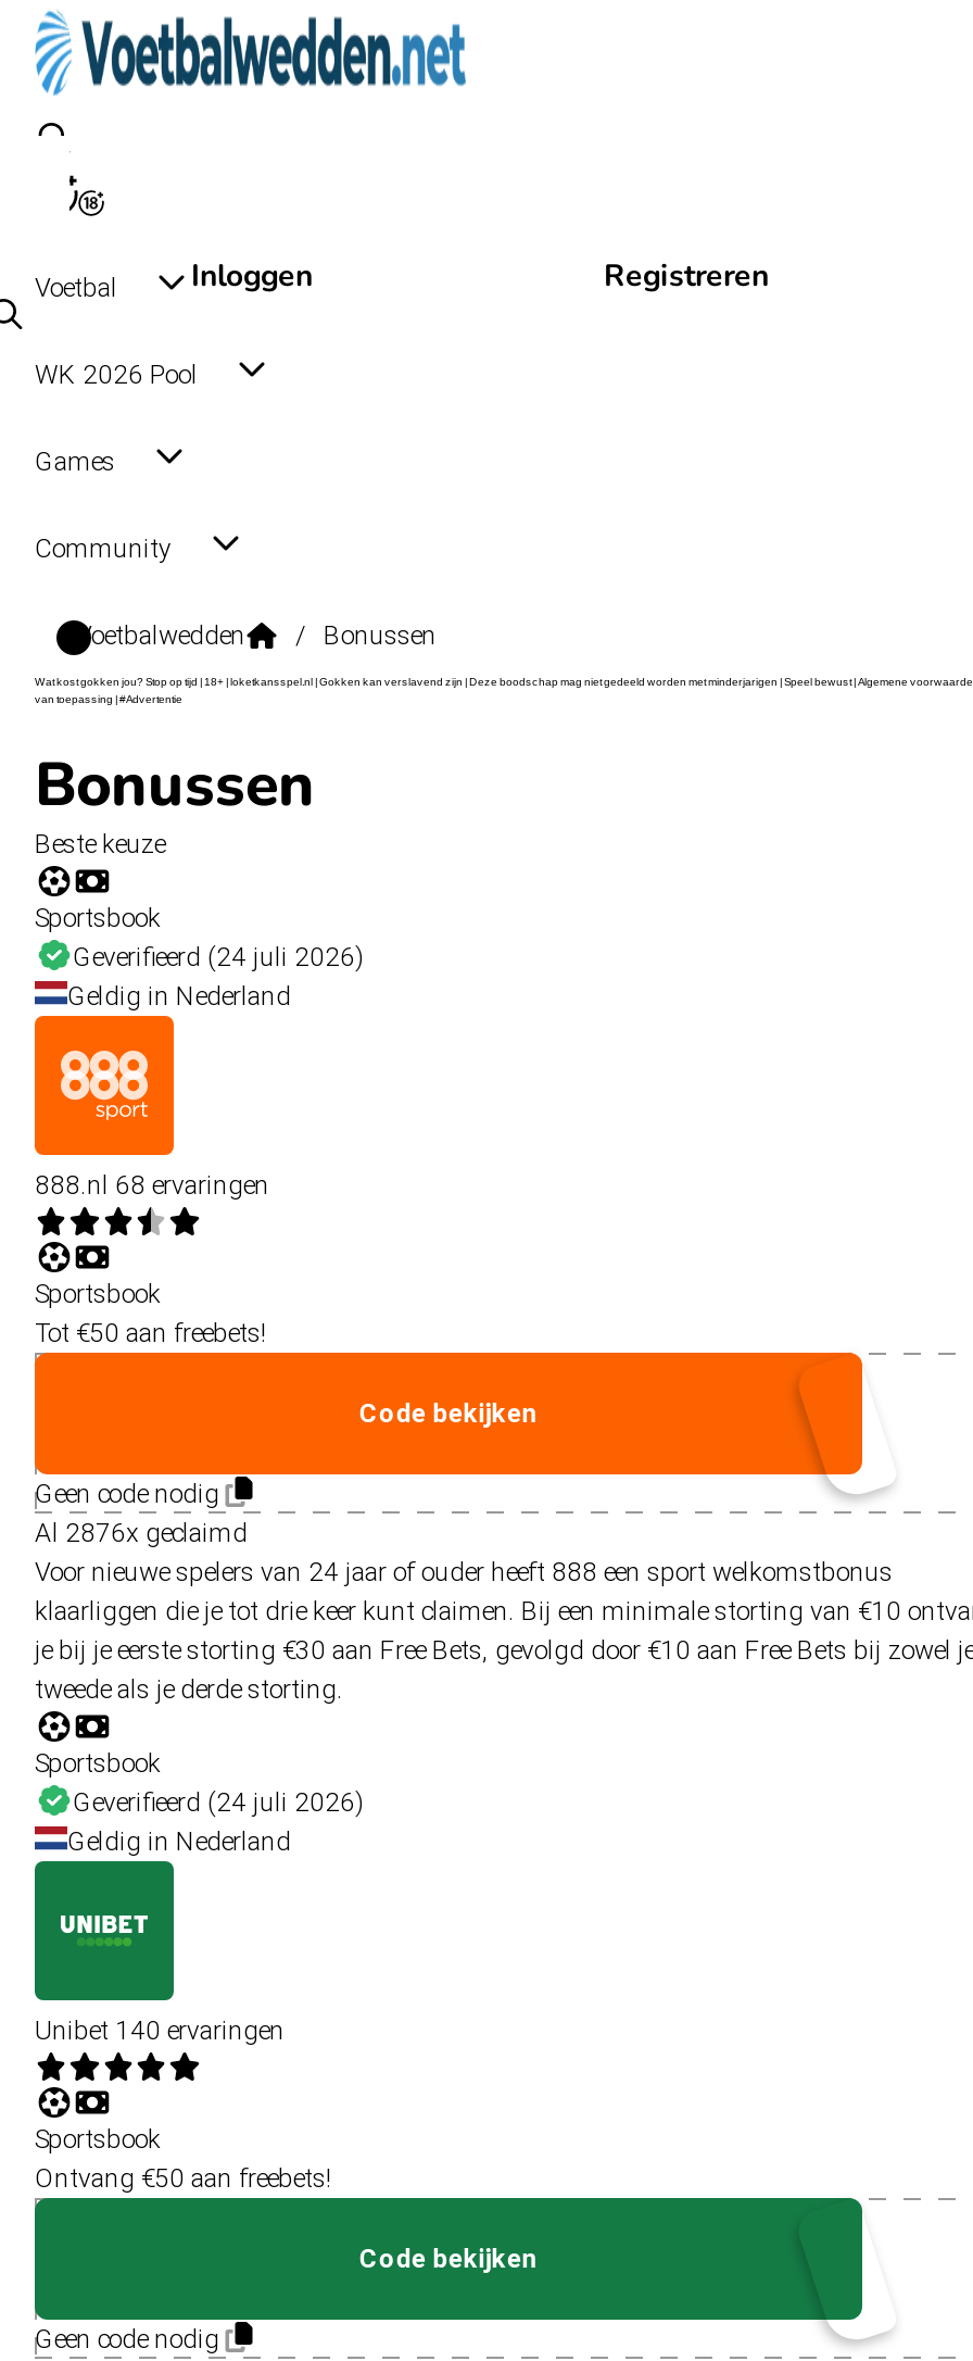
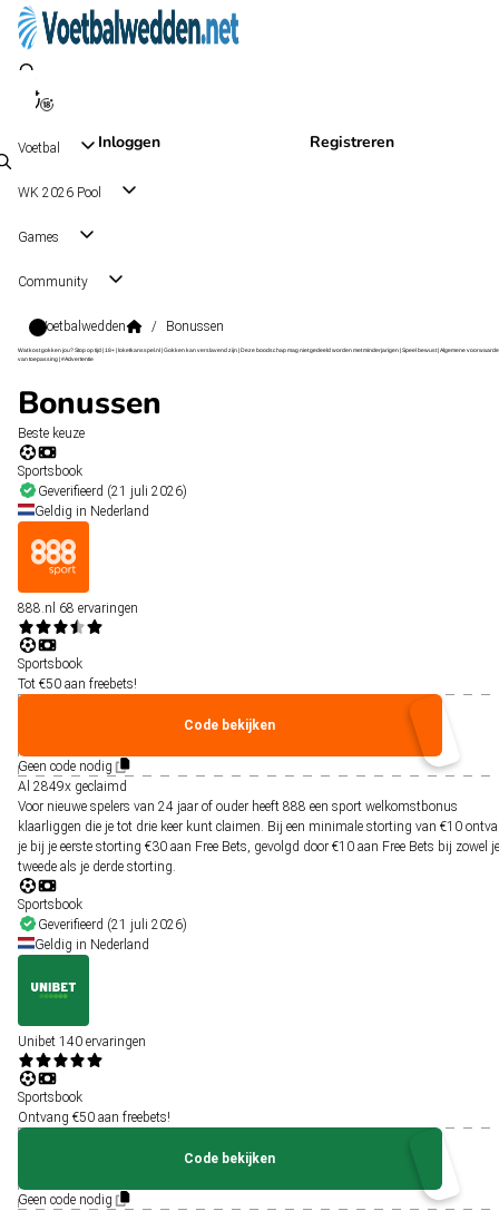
- Geverifieerd (24 juli 2026)
+ Geverifieerd (21 juli 2026)

- Al 2876x geclaimd
+ Al 2849x geclaimd

- Geverifieerd (24 juli 2026)
+ Geverifieerd (21 juli 2026)
